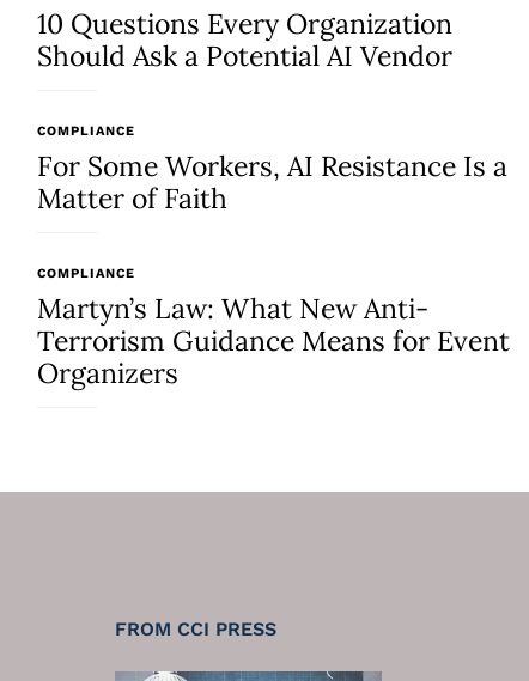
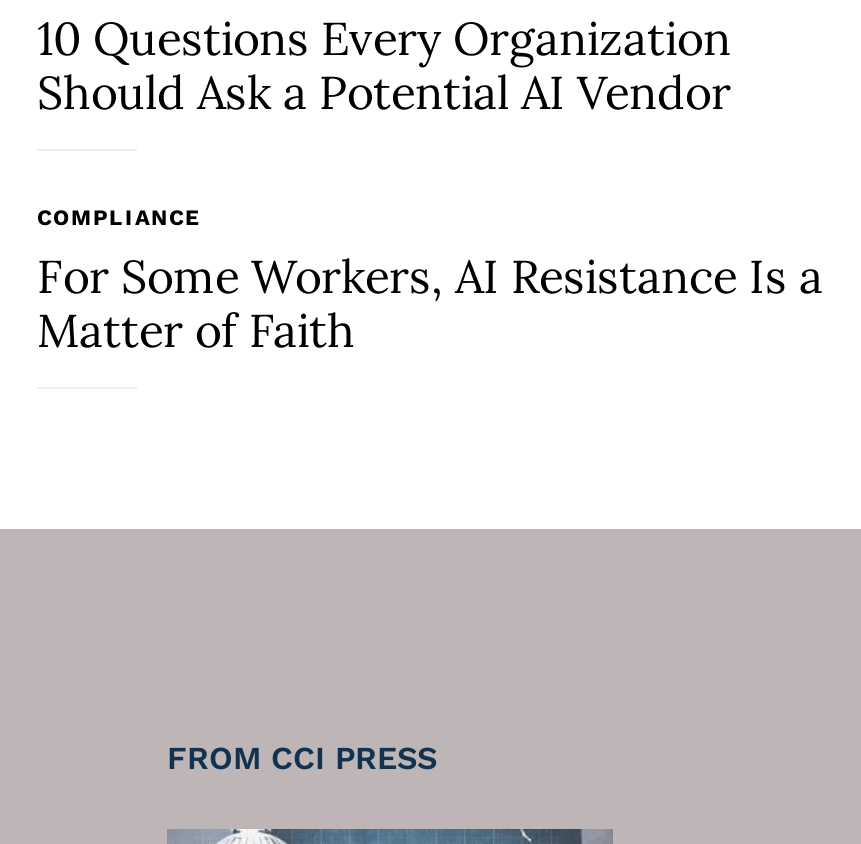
- COMPLIANCE
- Martyn’s Law: What New Anti-
- Terrorism Guidance Means for Event
- Organizers
